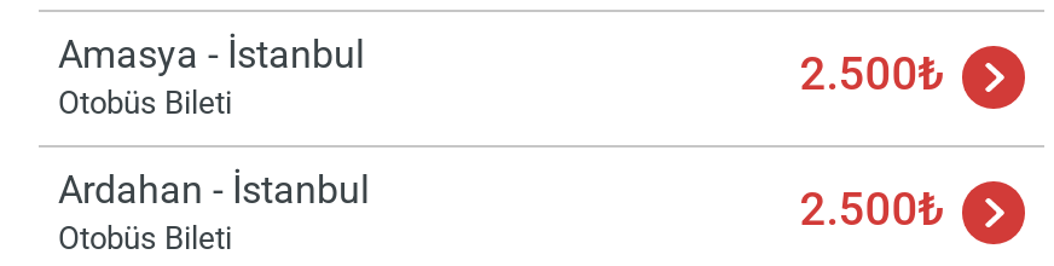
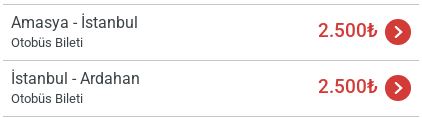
- Ardahan - İstanbul
+ İstanbul - Ardahan
